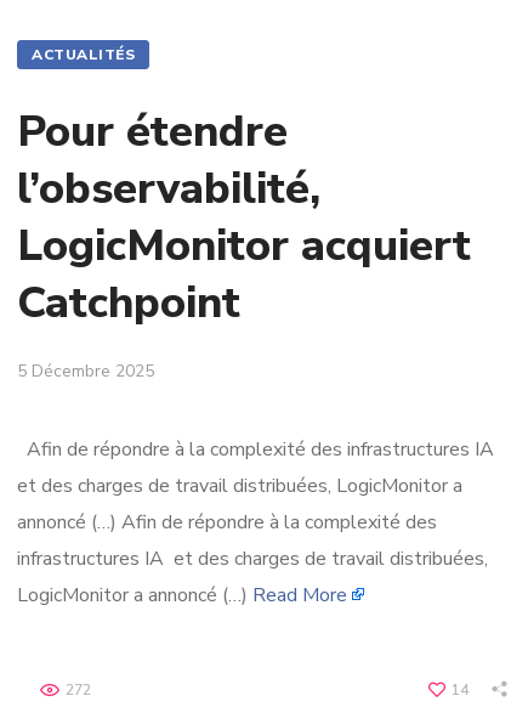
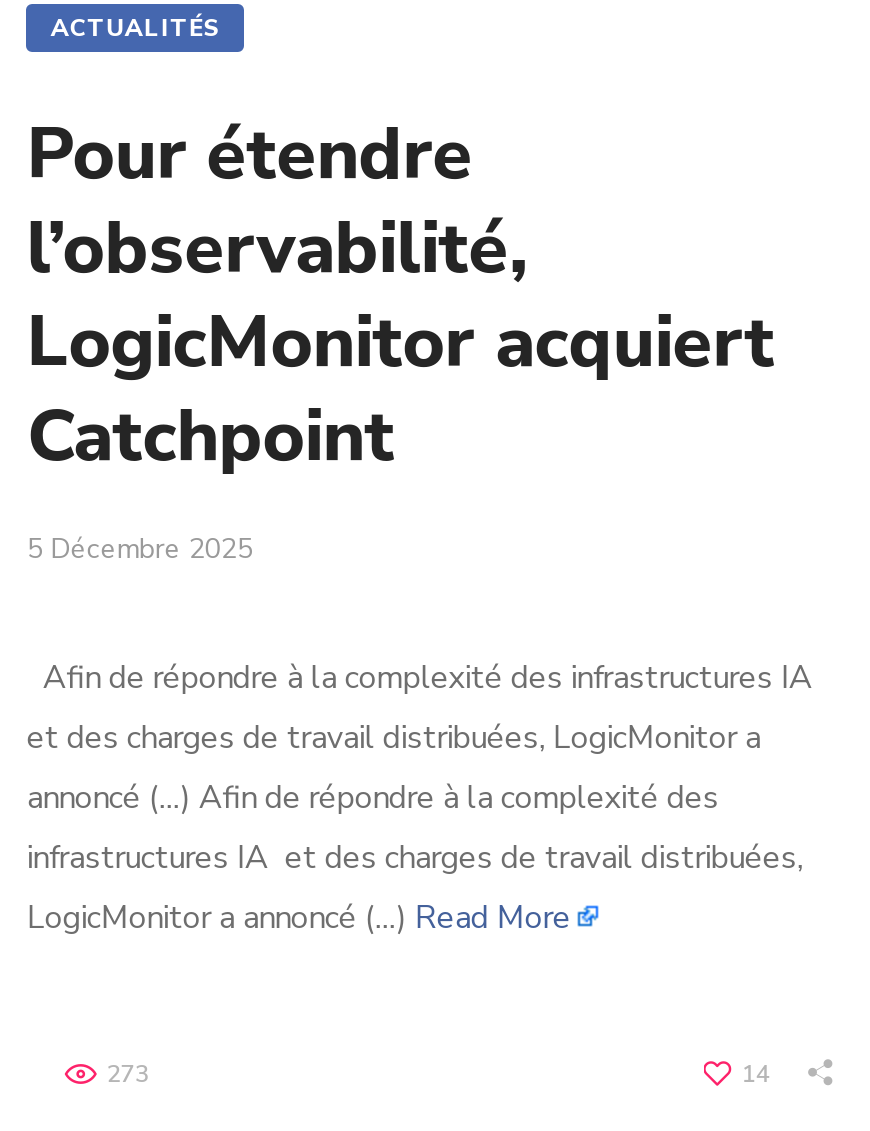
- 272
+ 273
